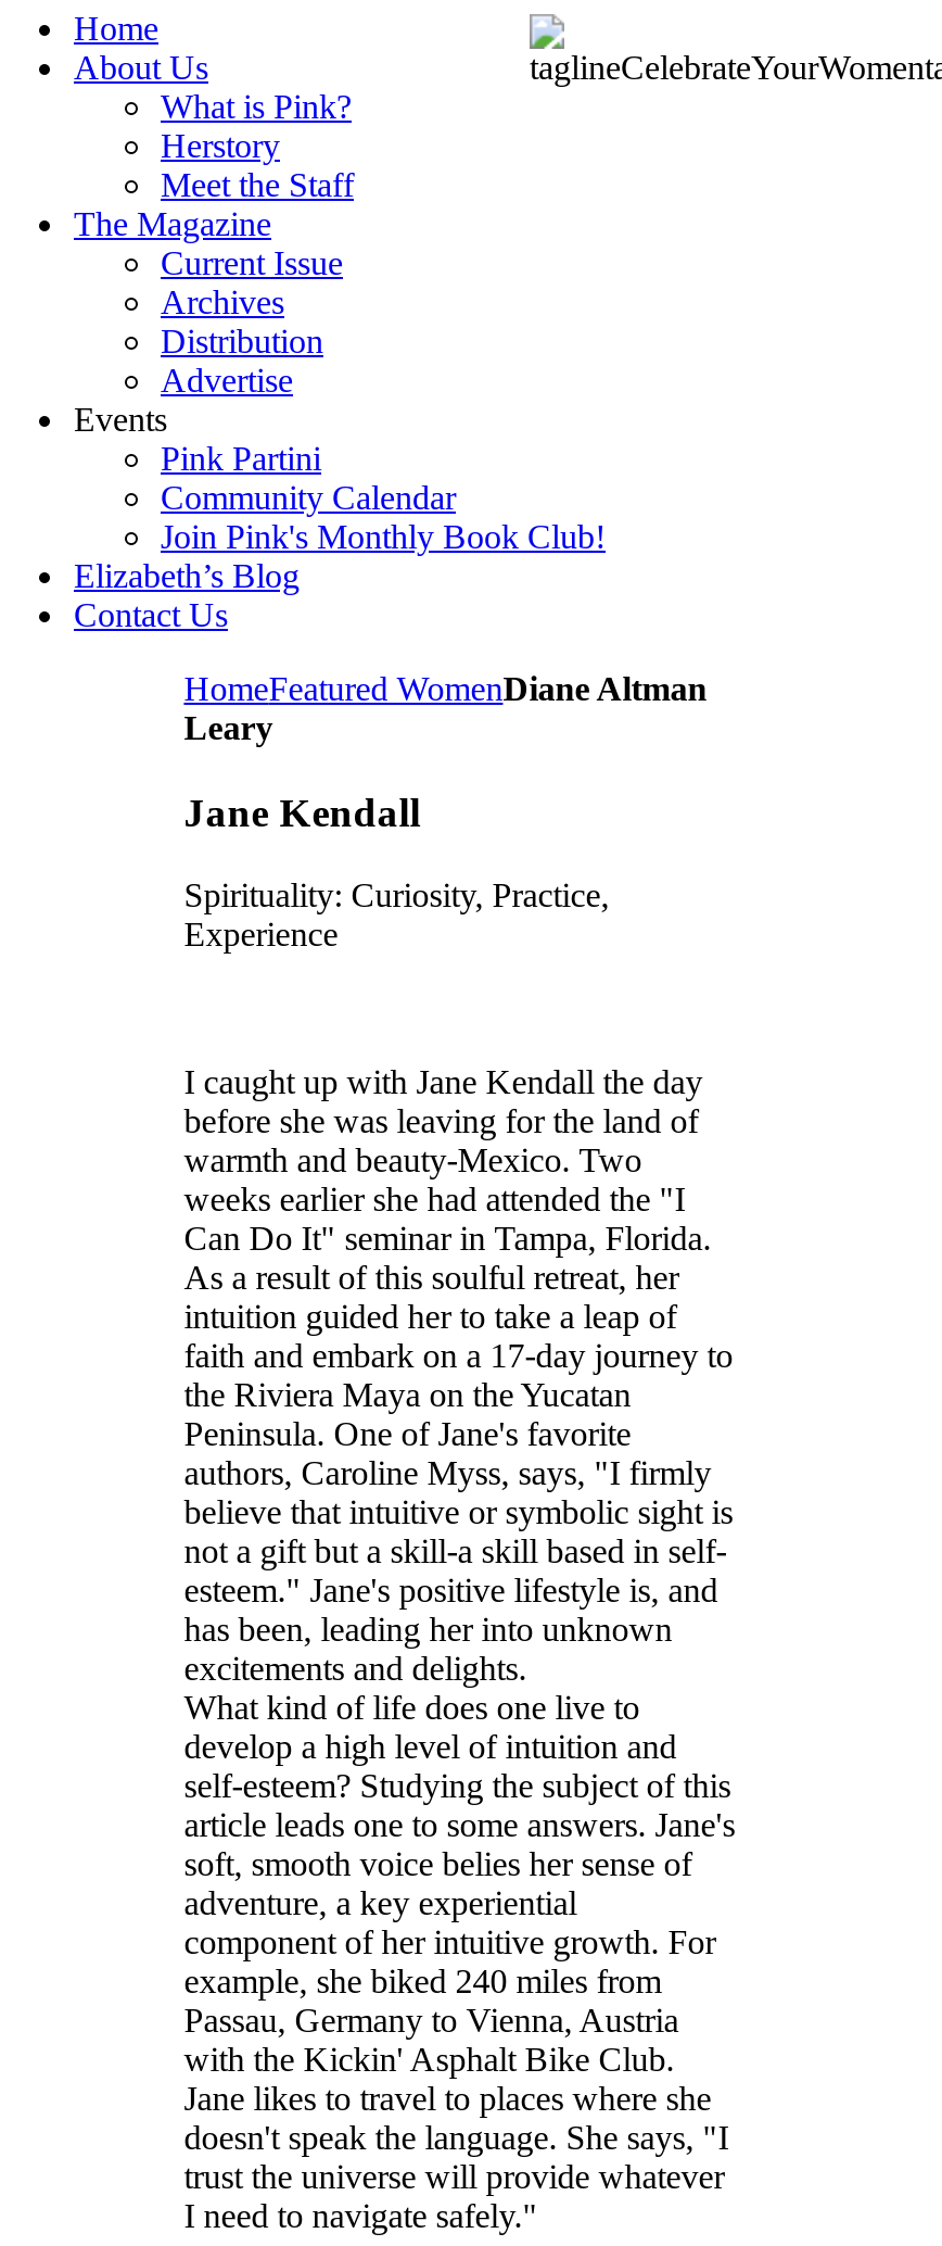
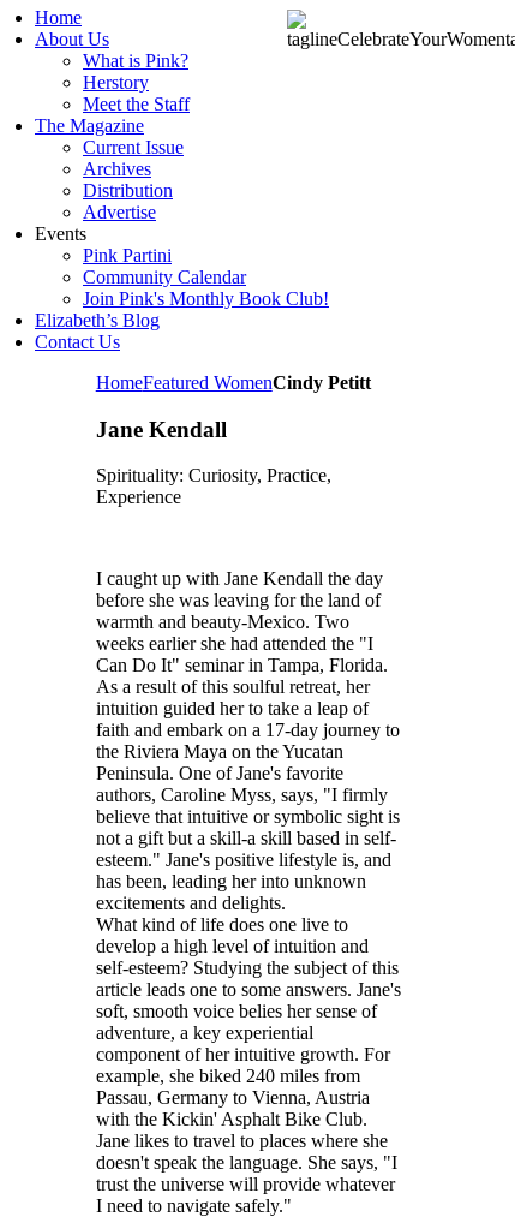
- HomeFeatured WomenDiane Altman
- Leary
+ HomeFeatured WomenCindy Petitt
